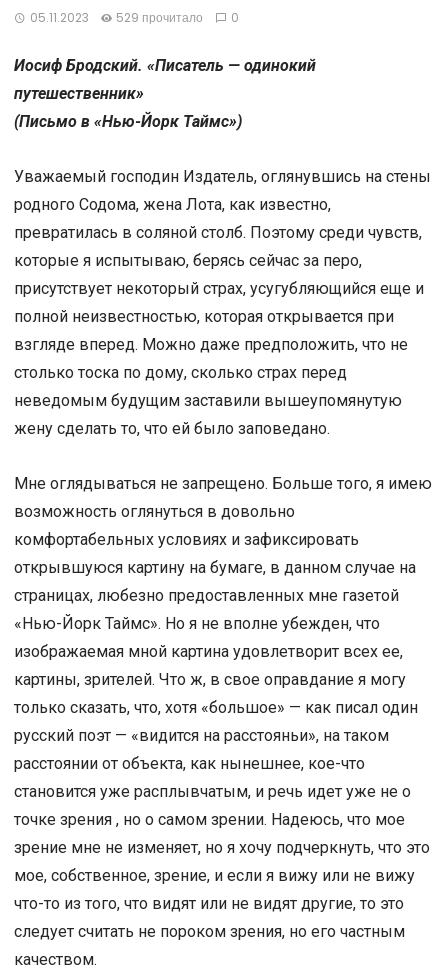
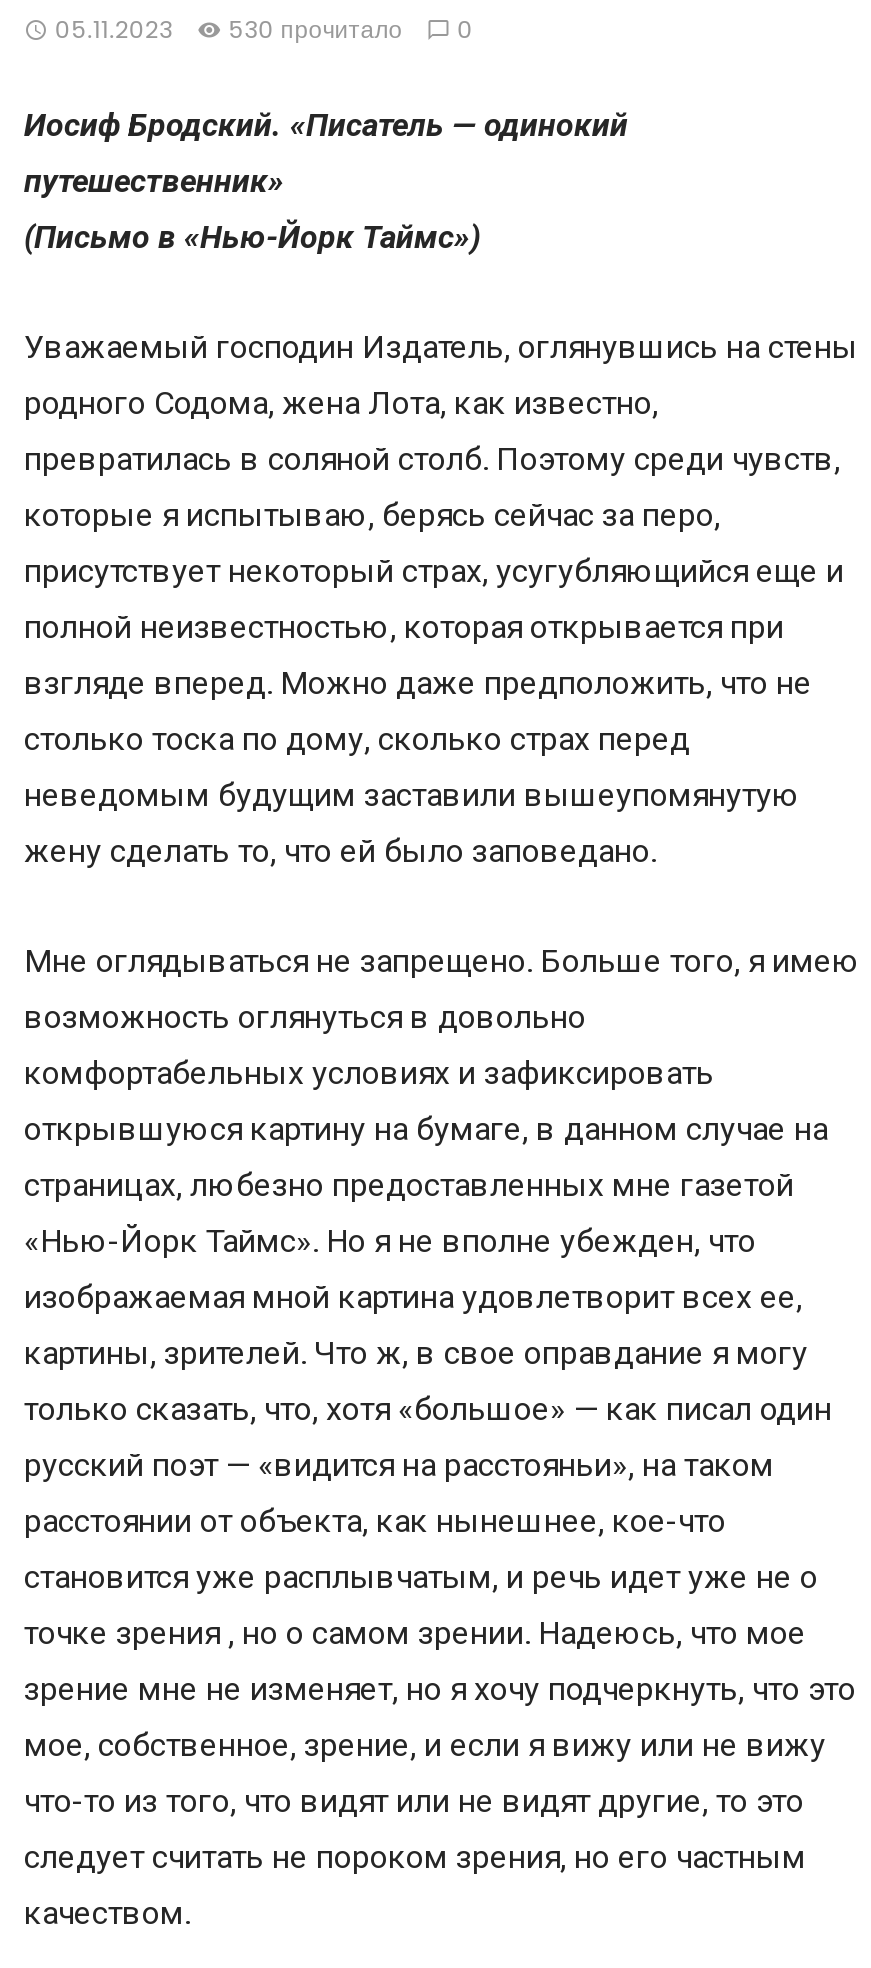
- 05.11.2023 529 прочитало 0
+ 05.11.2023 530 прочитало 0
